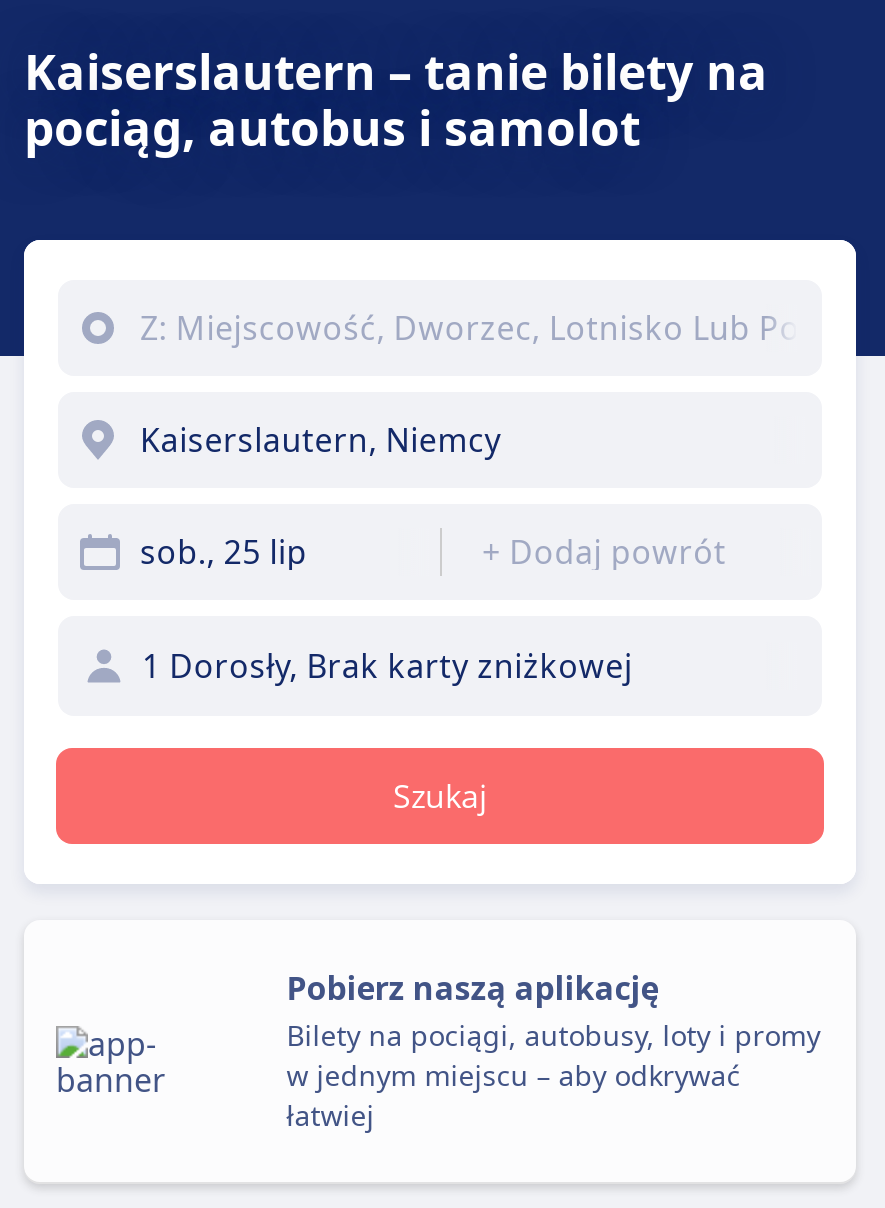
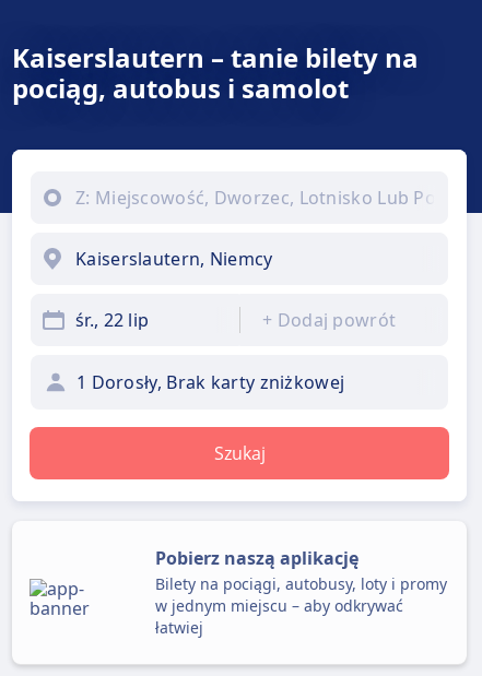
- sob., 25 lip
+ śr., 22 lip
